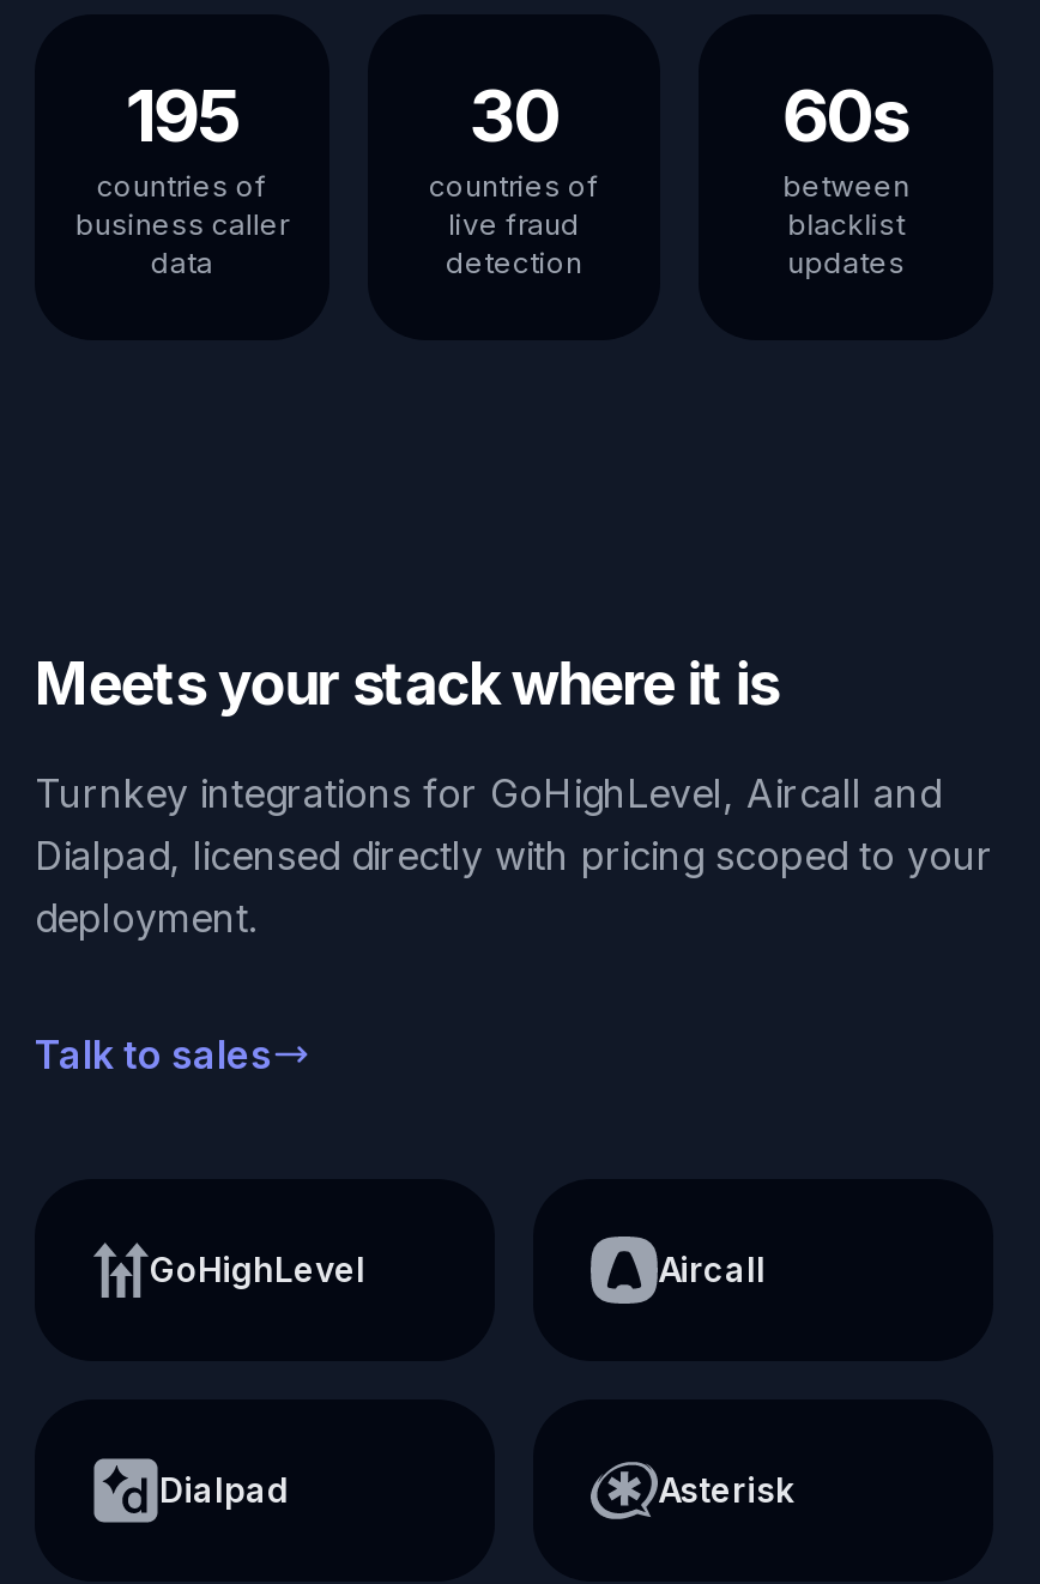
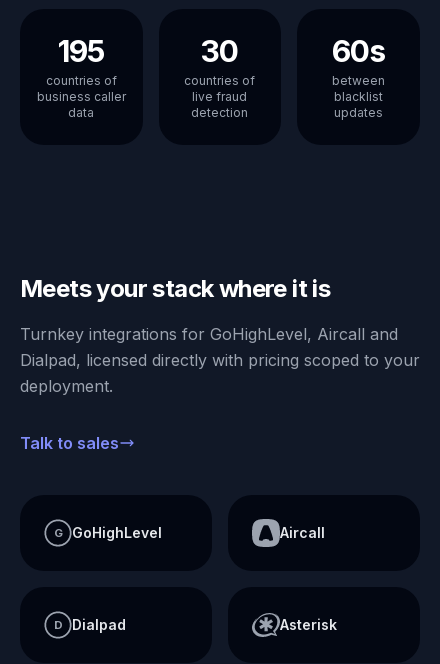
+ G

+ D
